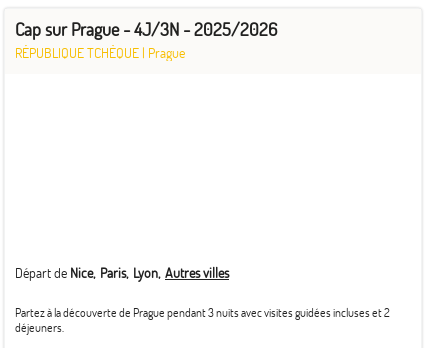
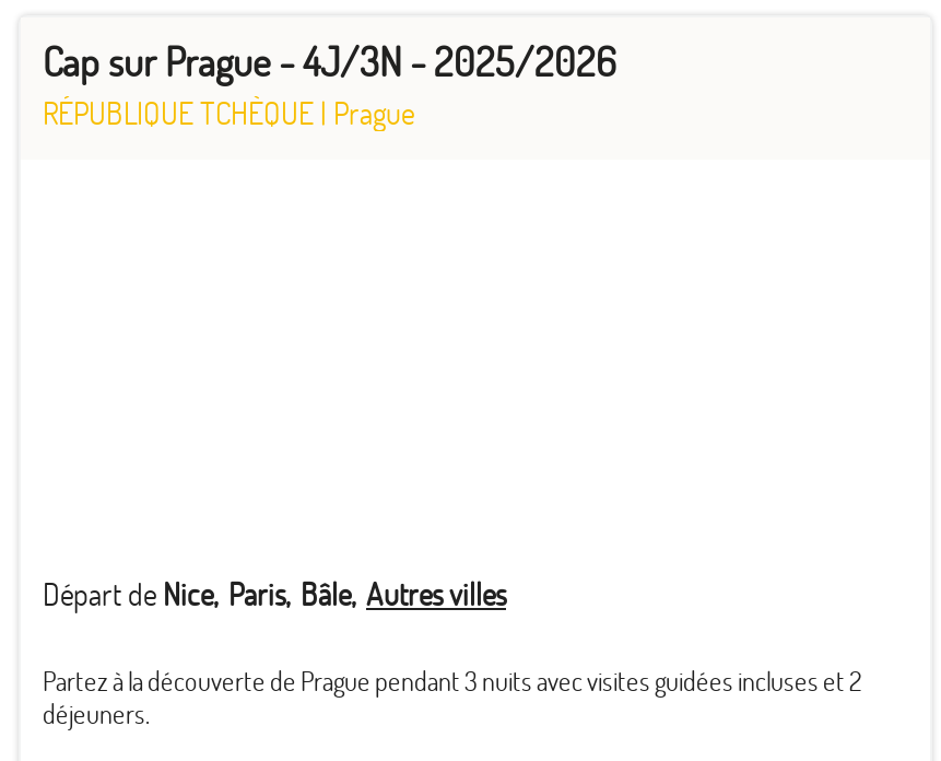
- Départ de Nice Paris Lyon Autres villes
+ Départ de Nice Paris Bâle Autres villes
